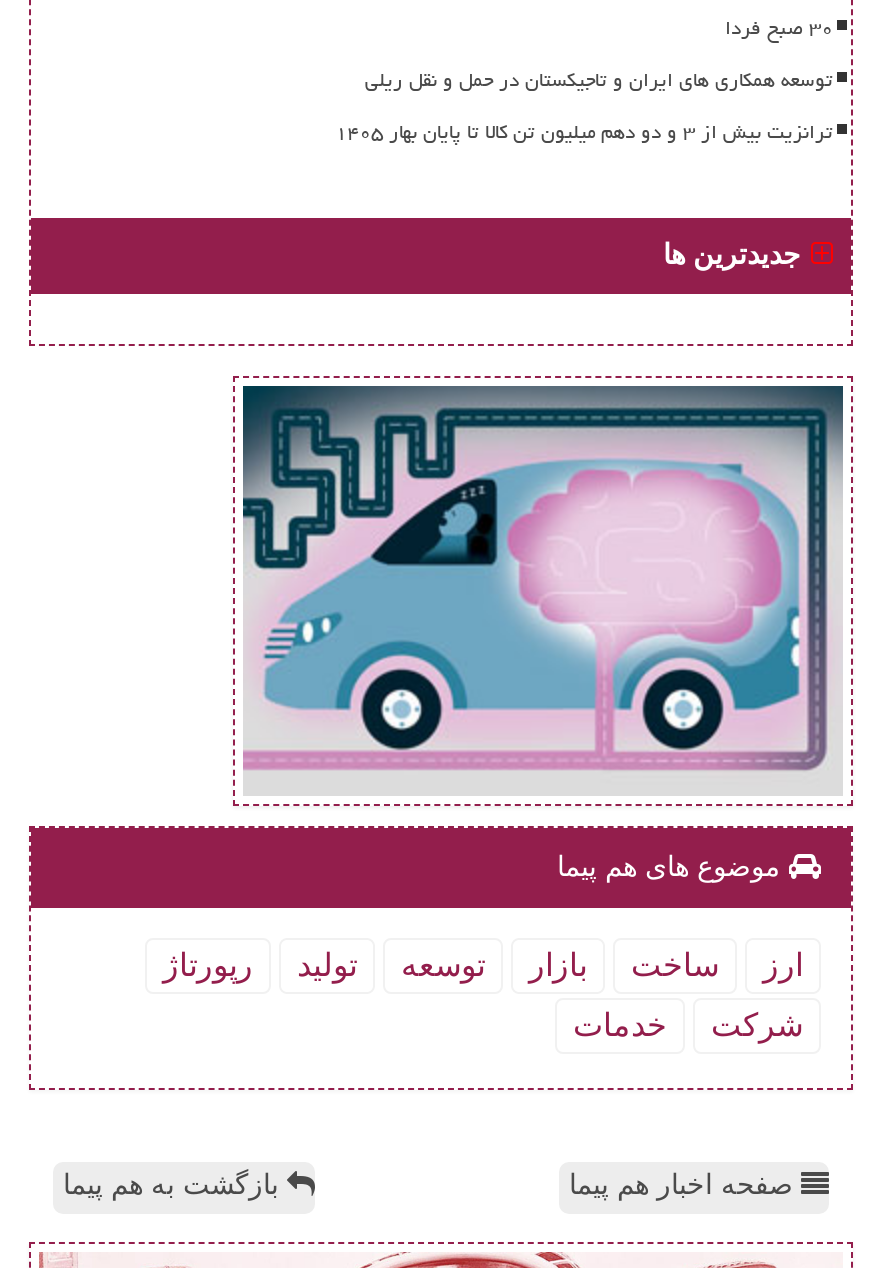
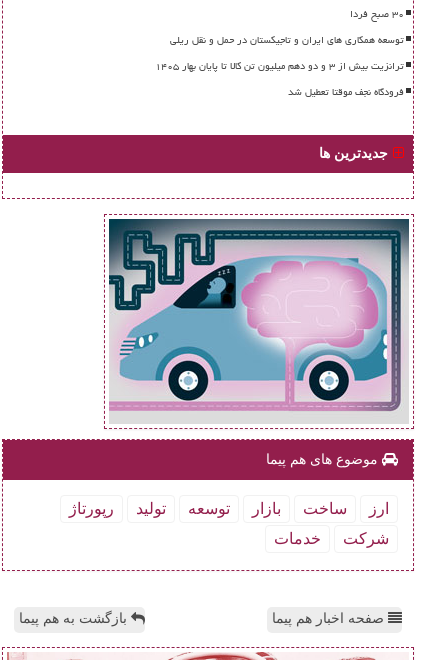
+ فرودگاه نجف موقتا تعطیل شد
